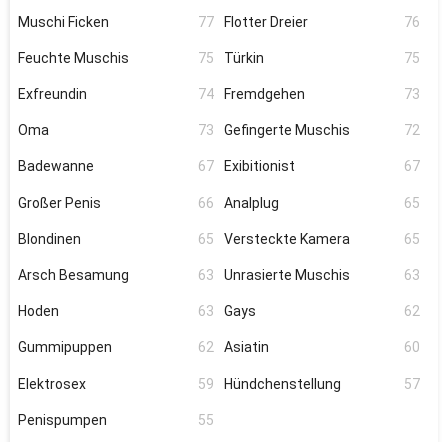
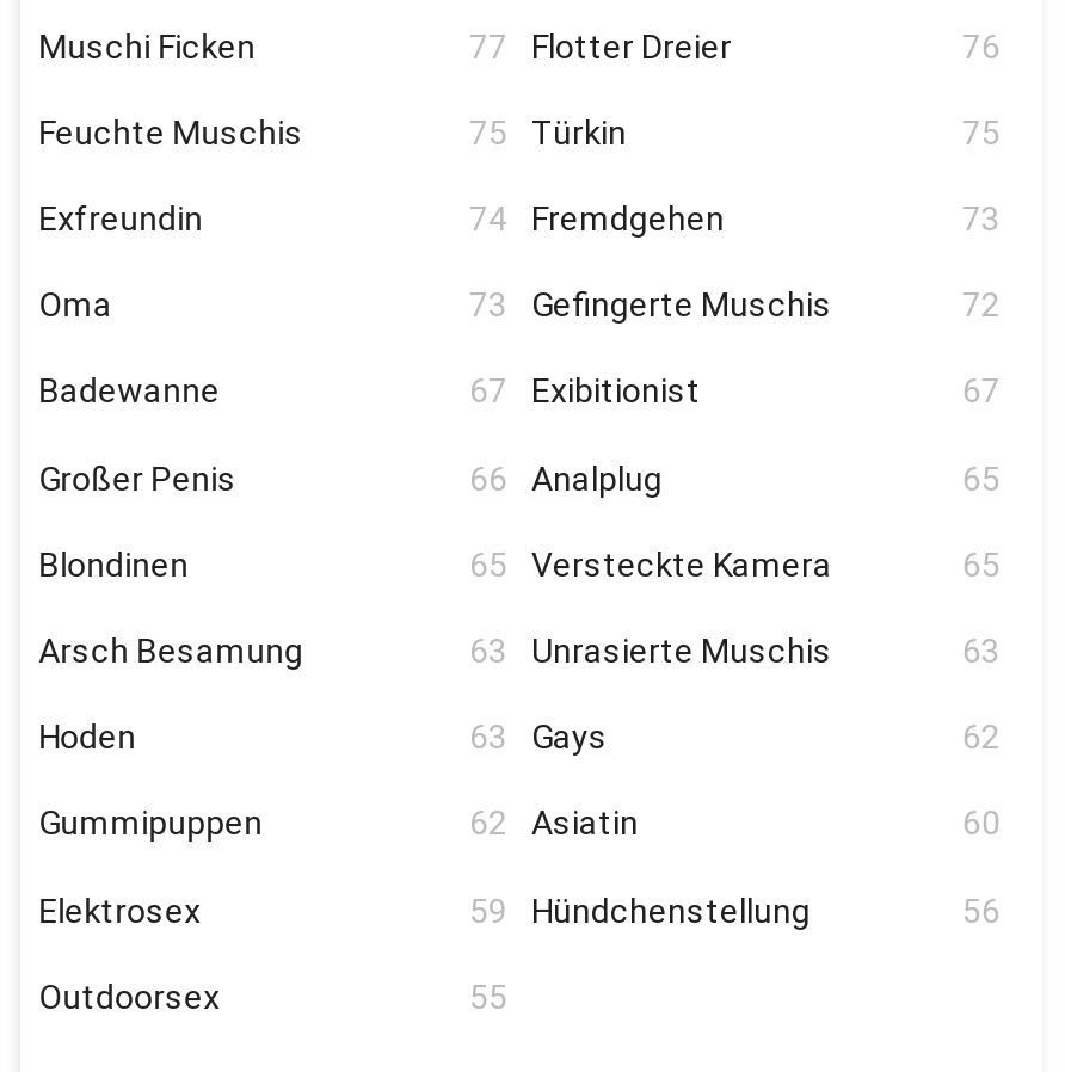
- 57
+ 56

- Penispumpen
+ Outdoorsex
